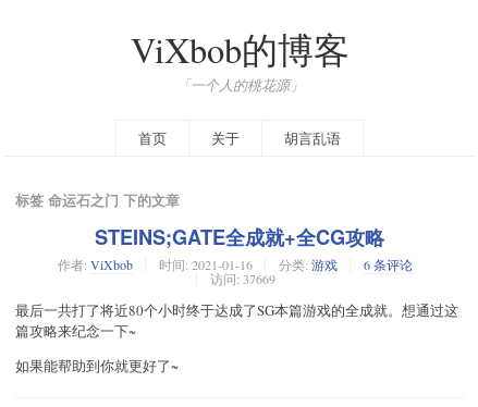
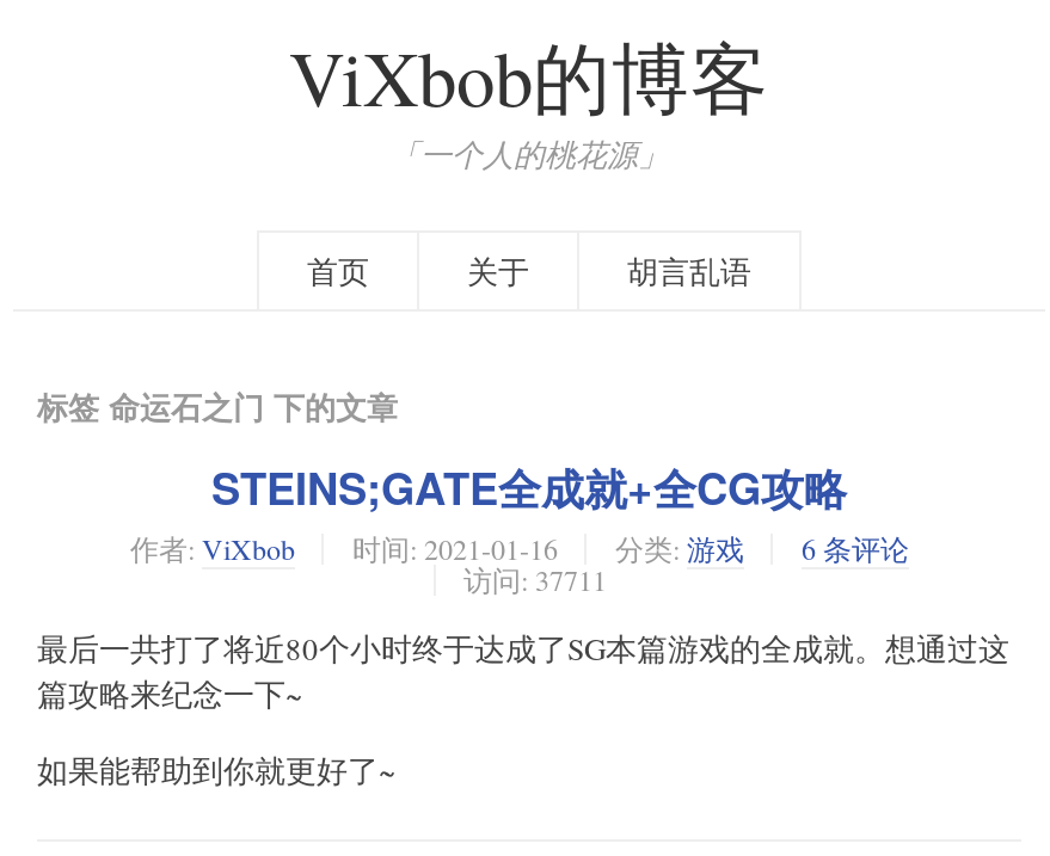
- 访问: 37669
+ 访问: 37711
